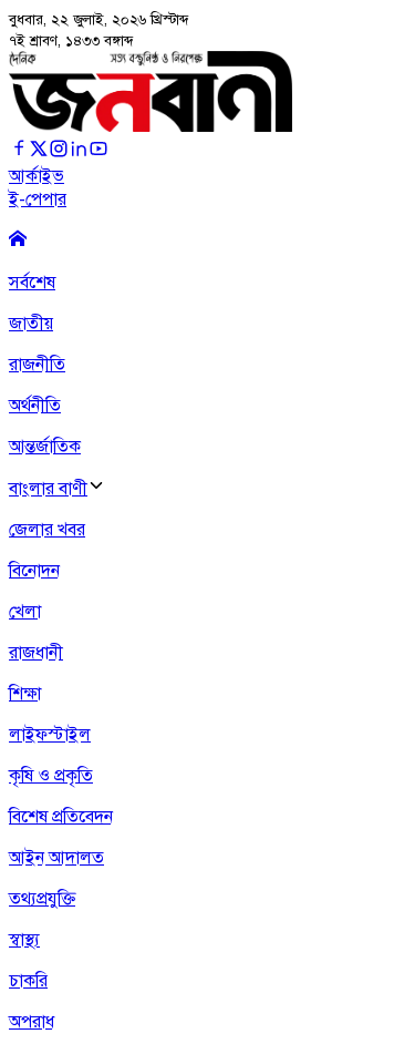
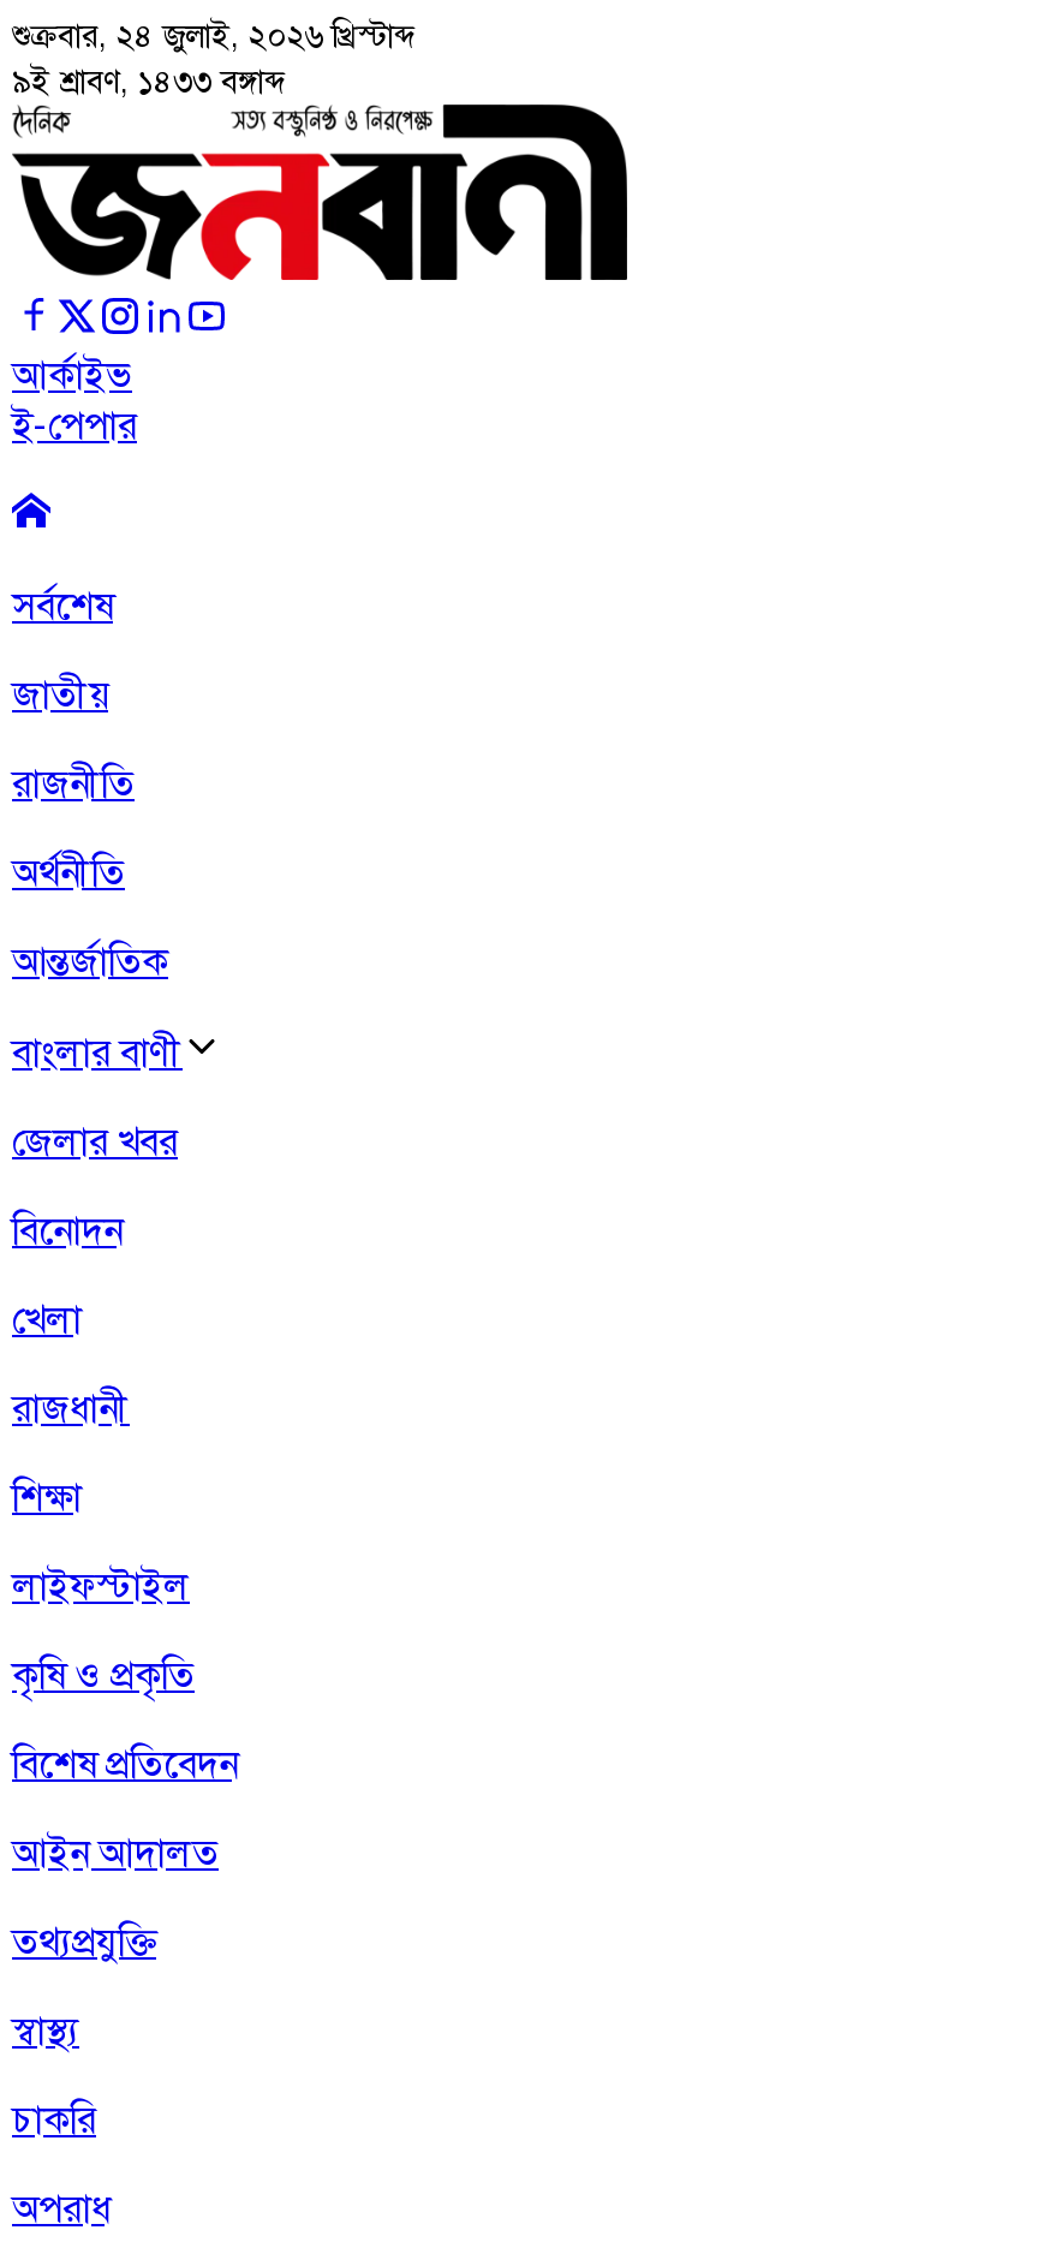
- বুধবার, ২২ জুলাই, ২০২৬ খ্রিস্টাব্দ
+ শুক্রবার, ২৪ জুলাই, ২০২৬ খ্রিস্টাব্দ

- ৭ই শ্রাবণ, ১৪৩৩ বঙ্গাব্দ
+ ৯ই শ্রাবণ, ১৪৩৩ বঙ্গাব্দ
